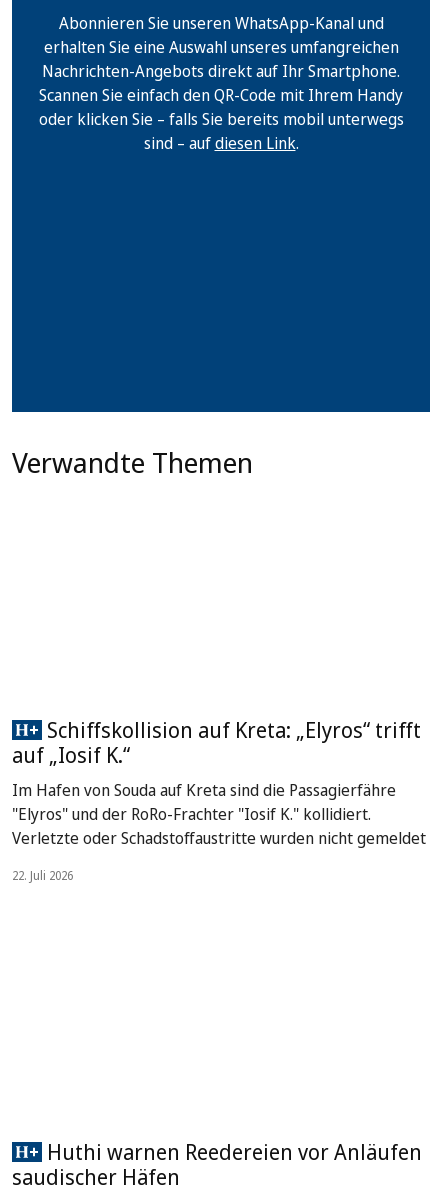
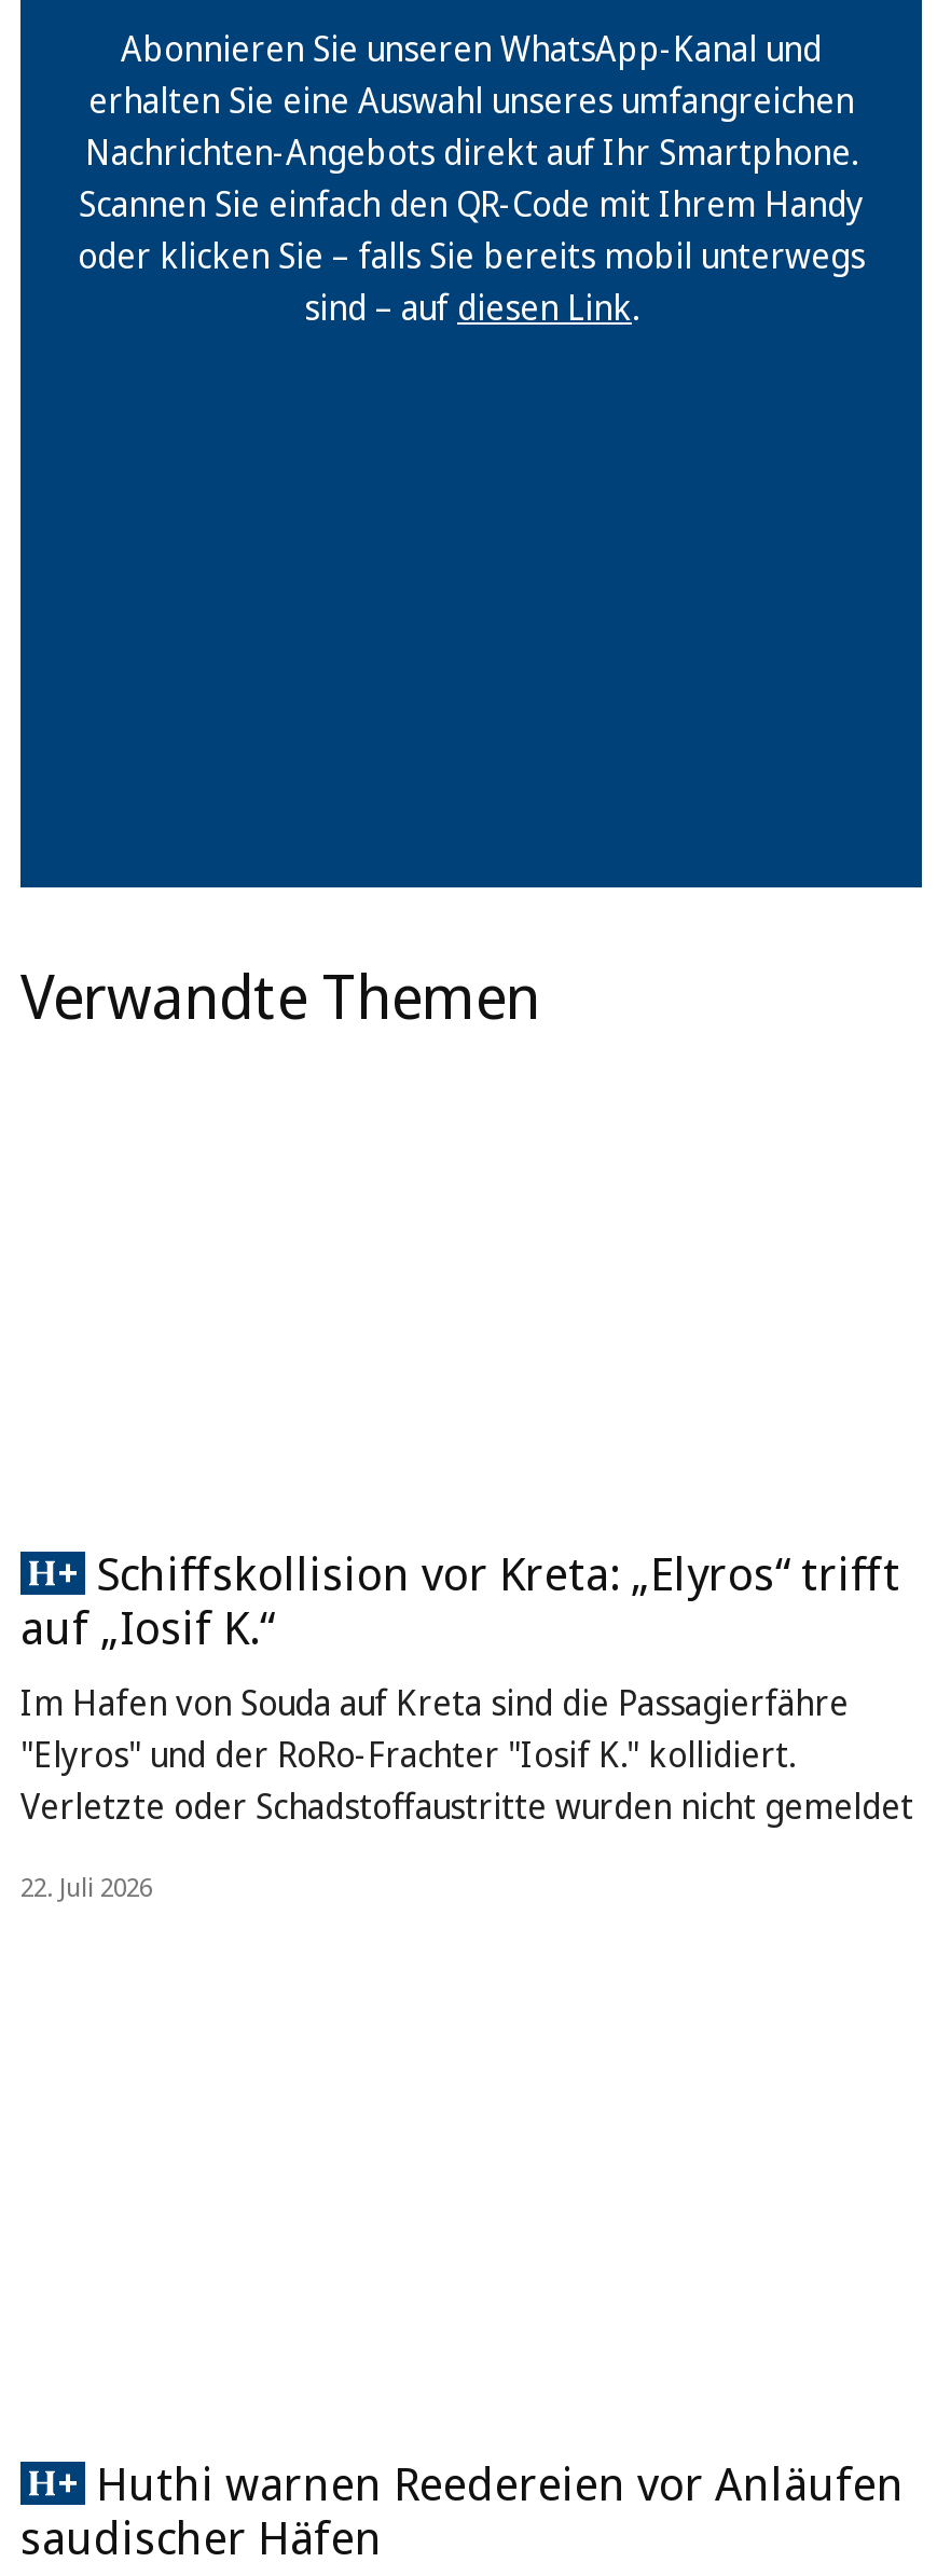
- Schiffskollision auf Kreta: „Elyros“ trifft
+ Schiffskollision vor Kreta: „Elyros“ trifft
